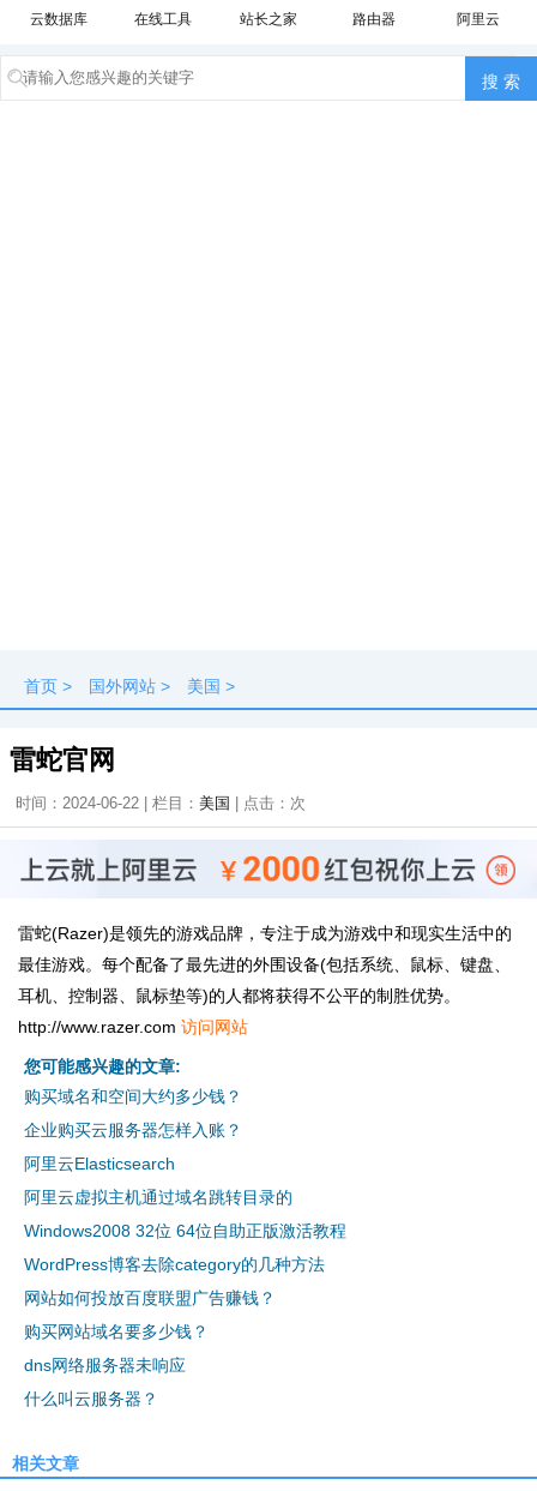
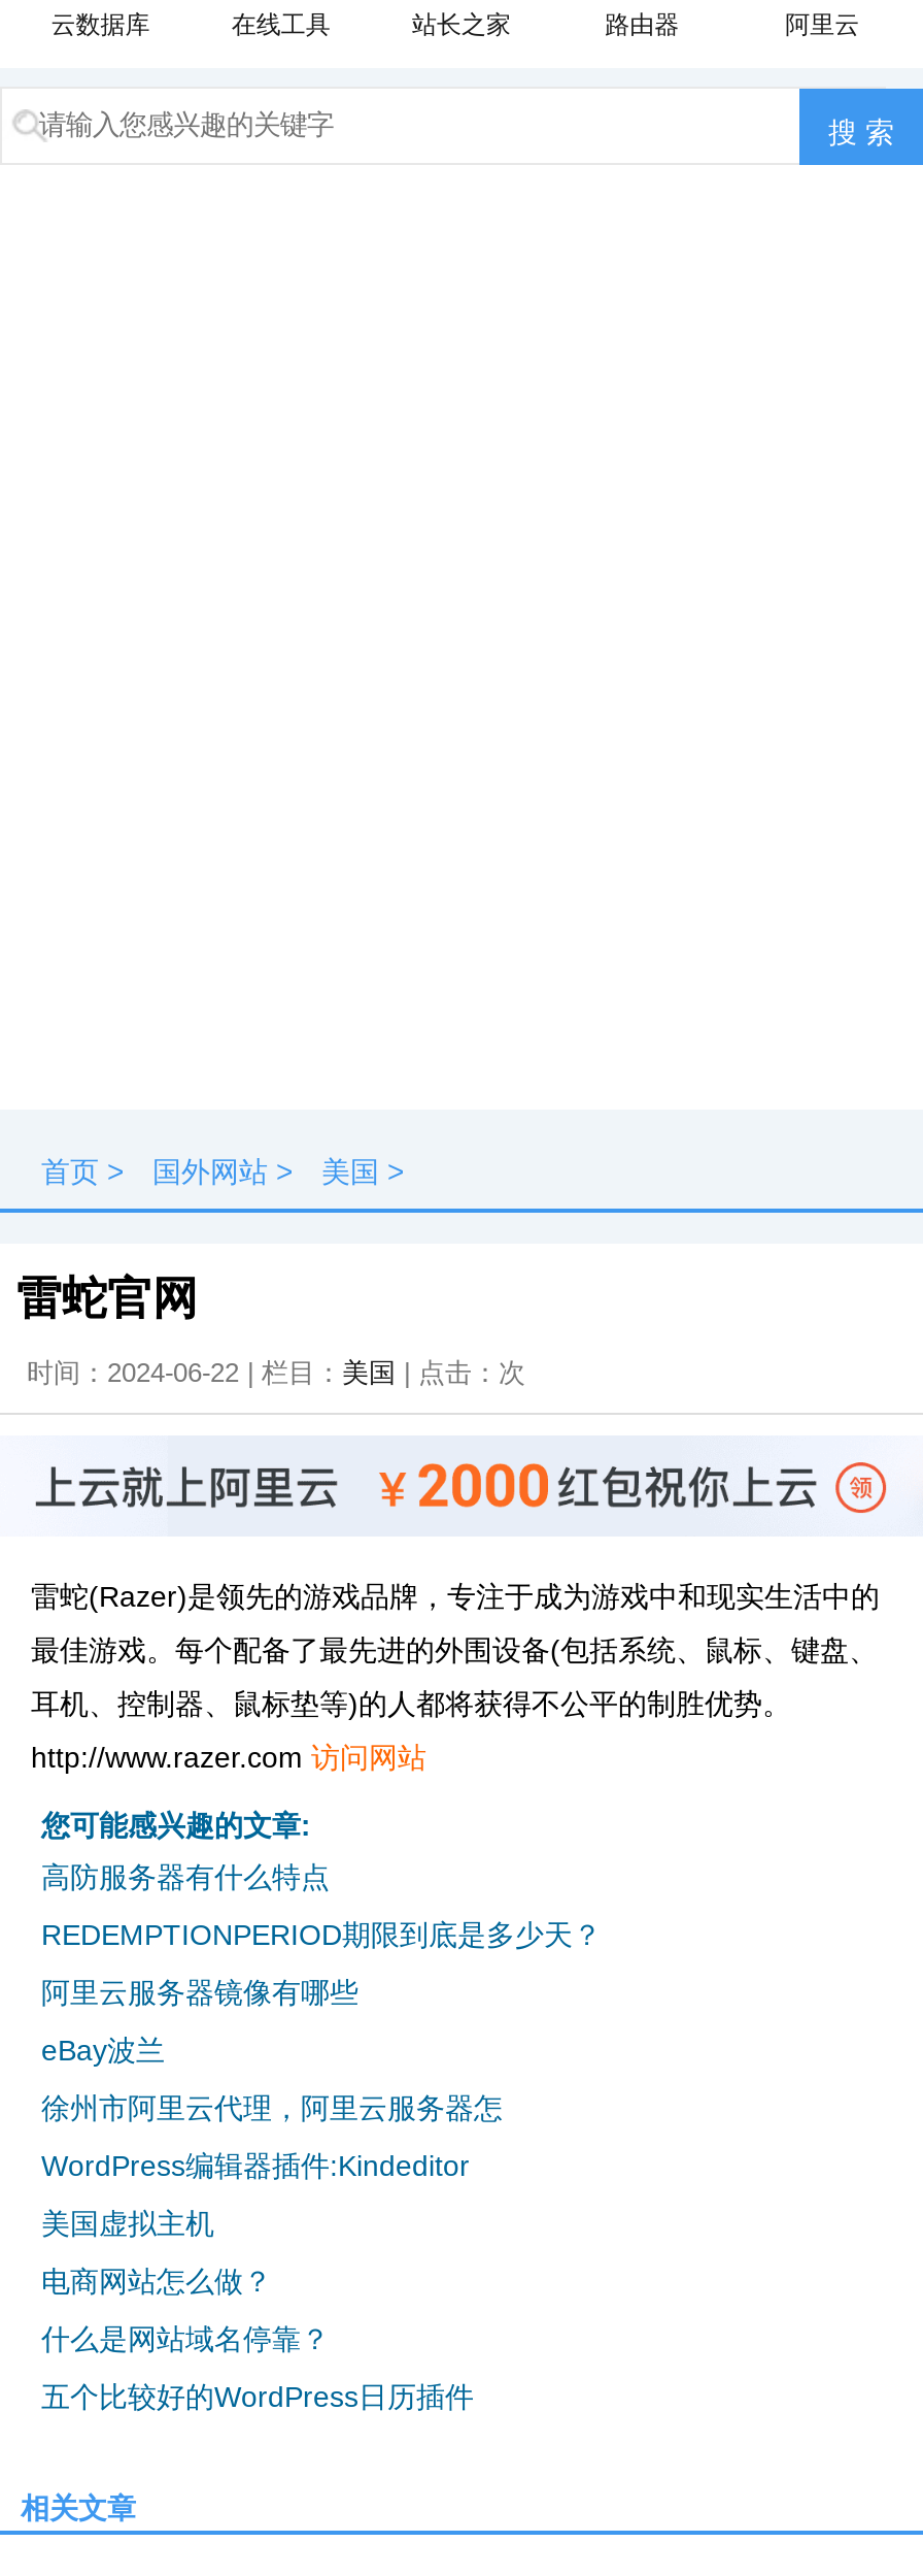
- 购买域名和空间大约多少钱？
+ 高防服务器有什么特点

- 企业购买云服务器怎样入账？
+ REDEMPTIONPERIOD期限到底是多少天？

- 阿里云Elasticsearch
+ 阿里云服务器镜像有哪些

- 阿里云虚拟主机通过域名跳转目录的
+ eBay波兰

- Windows2008 32位 64位自助正版激活教程
+ 徐州市阿里云代理，阿里云服务器怎

- WordPress博客去除category的几种方法
+ WordPress编辑器插件:Kindeditor

- 网站如何投放百度联盟广告赚钱？
+ 美国虚拟主机

- 购买网站域名要多少钱？
+ 电商网站怎么做？

- dns网络服务器未响应
+ 什么是网站域名停靠？

- 什么叫云服务器？
+ 五个比较好的WordPress日历插件
